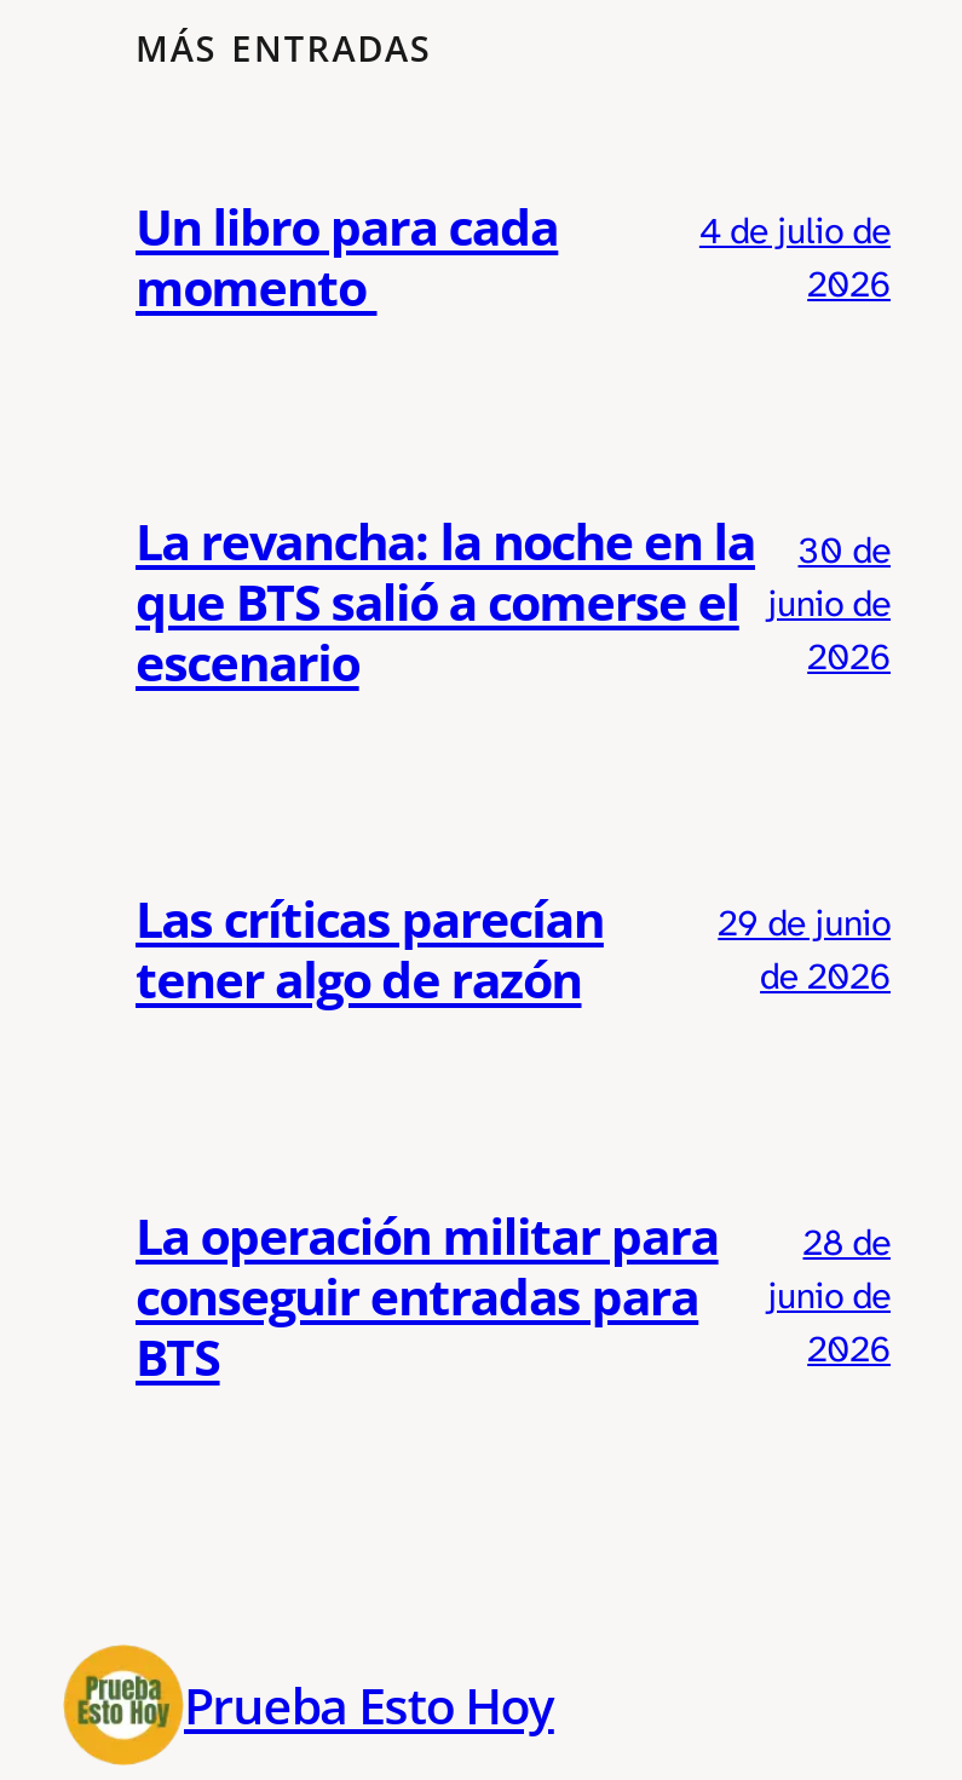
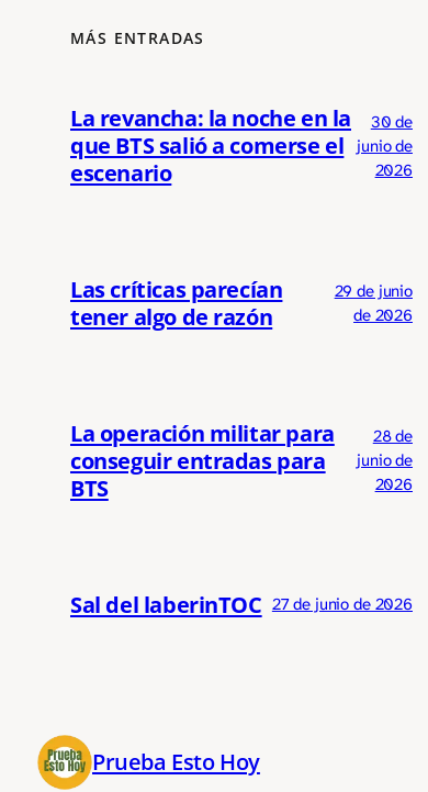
- Un libro para cada
- momento

- 4 de julio de
- 2026

moved up: La revancha: la noche en la | que BTS salió a comerse el | escenario | ... | junio de | 2026

+ Sal del laberinTOC 27 de junio de 2026
